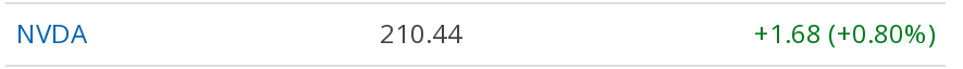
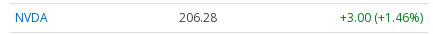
- 210.44
+ 206.28

- +1.68 (+0.80%)
+ +3.00 (+1.46%)
